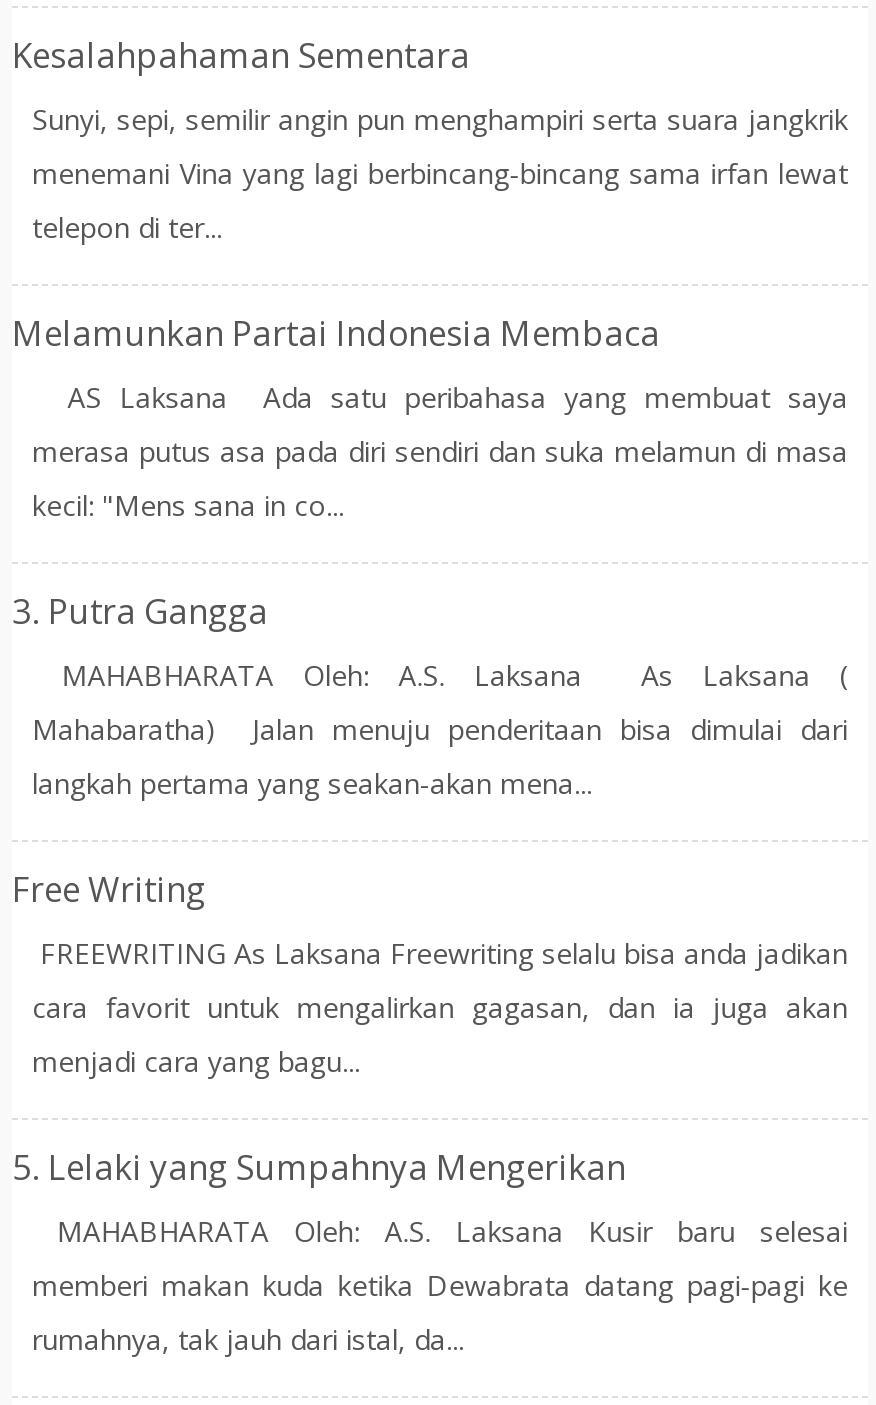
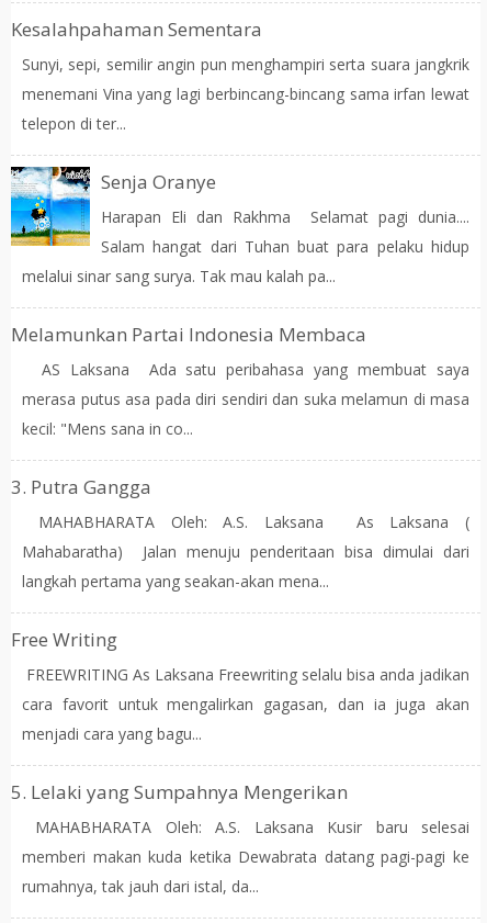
+ [image]
+ Senja Oranye
+ Harapan Eli dan Rakhma Selamat pagi dunia....
+ Salam hangat dari Tuhan buat para pelaku hidup
+ melalui sinar sang surya. Tak mau kalah pa...
